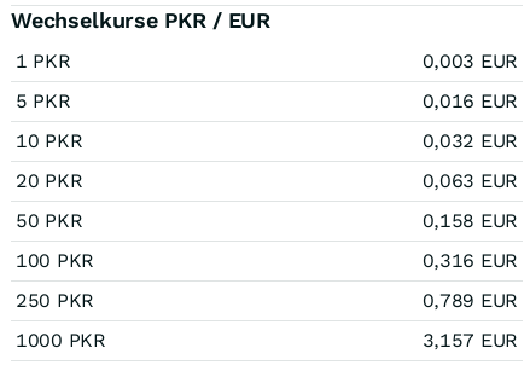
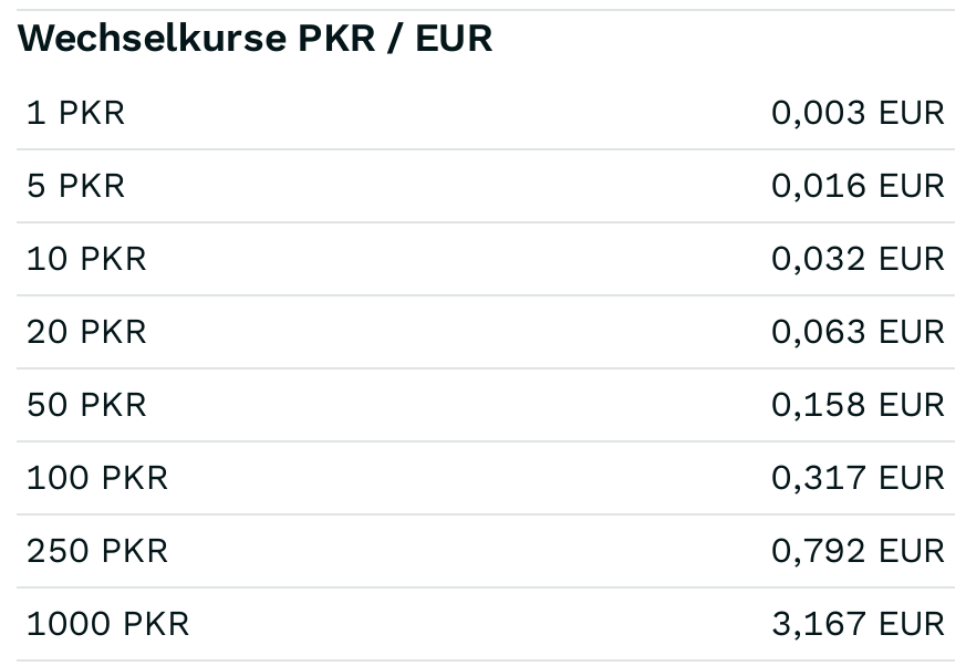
- 0,316 EUR
+ 0,317 EUR

- 0,789 EUR
+ 0,792 EUR

- 3,157 EUR
+ 3,167 EUR
